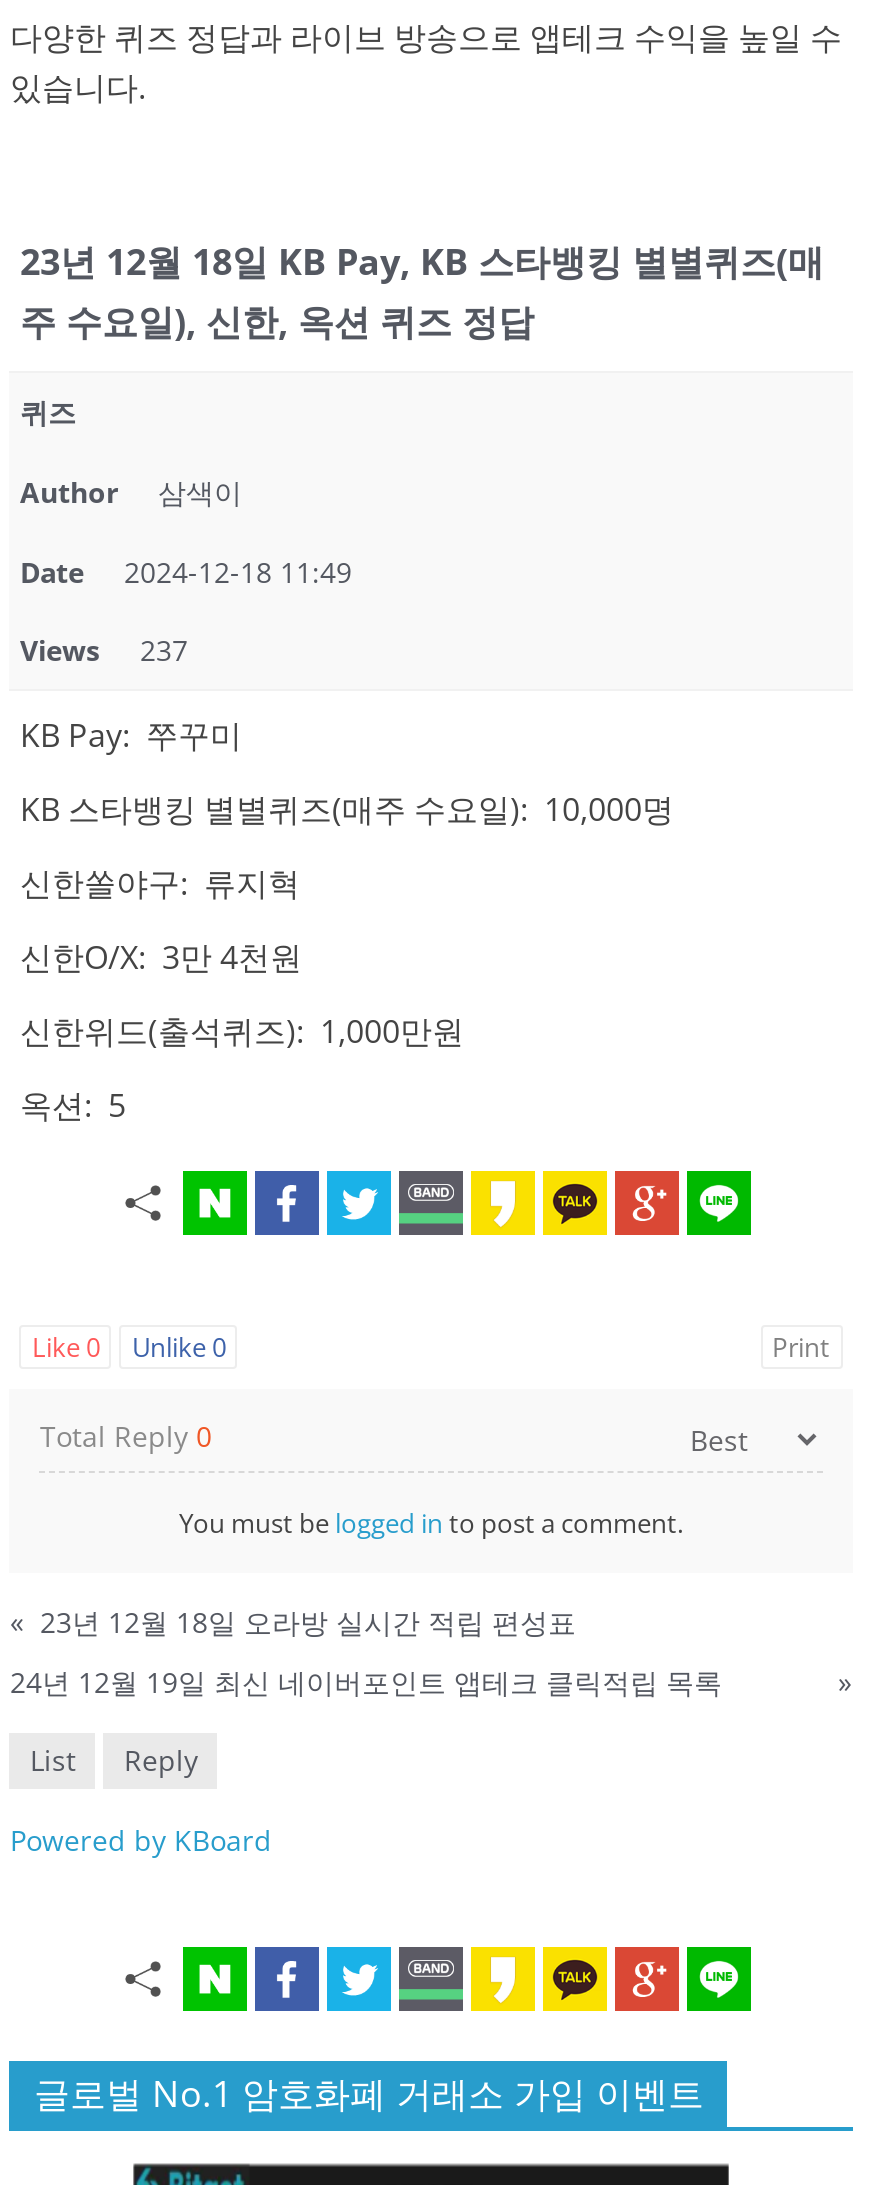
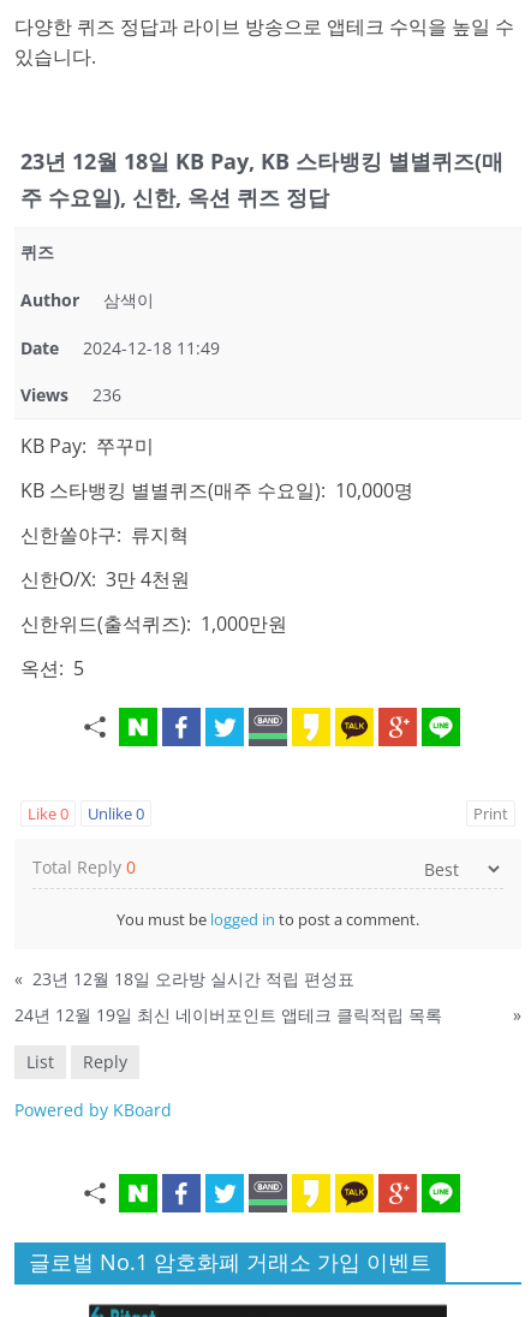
- Views 237
+ Views 236
